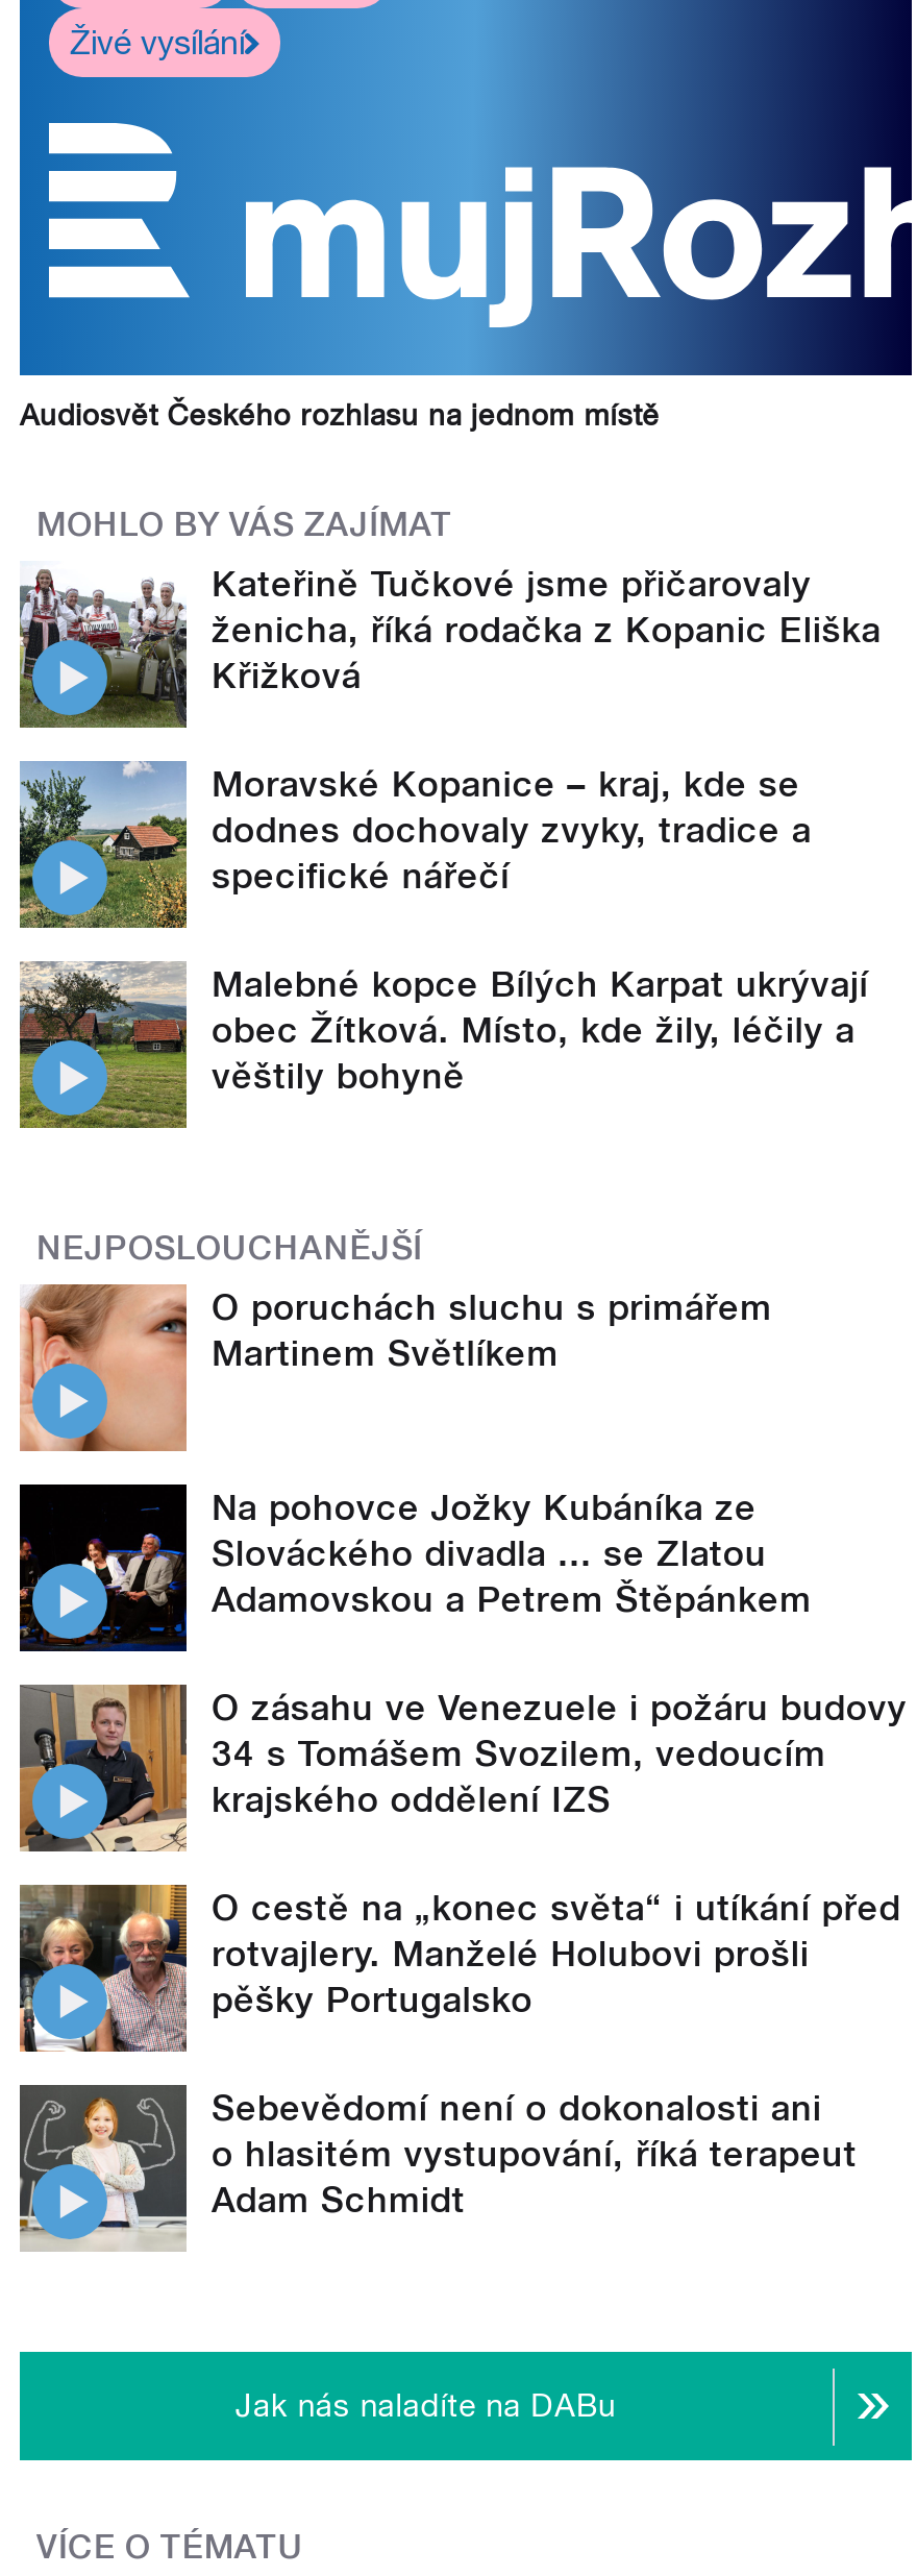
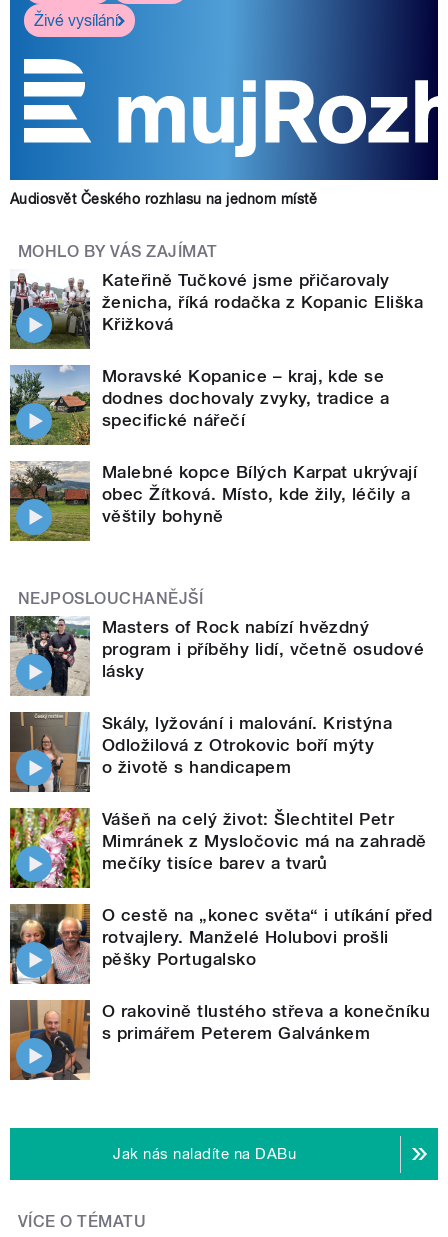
- [image]
- O poruchách sluchu s primářem
- Martinem Světlíkem
+ [image]
+ Masters of Rock nabízí hvězdný
+ program i příběhy lidí, včetně osudové
+ lásky

- [image]
- Na pohovce Jožky Kubáníka ze
- Slováckého divadla ... se Zlatou
- Adamovskou a Petrem Štěpánkem
+ [image]
+ Skály, lyžování i malování. Kristýna
+ Odložilová z Otrokovic boří mýty
+ o životě s handicapem

- [image]
- O zásahu ve Venezuele i požáru budovy
- 34 s Tomášem Svozilem, vedoucím
- krajského oddělení IZS
+ [image]
+ Vášeň na celý život: Šlechtitel Petr
+ Mimránek z Mysločovic má na zahradě
+ mečíky tisíce barev a tvarů

- [image]
- Sebevědomí není o dokonalosti ani
- o hlasitém vystupování, říká terapeut
- Adam Schmidt
+ [image]
+ O rakovině tlustého střeva a konečníku
+ s primářem Peterem Galvánkem
